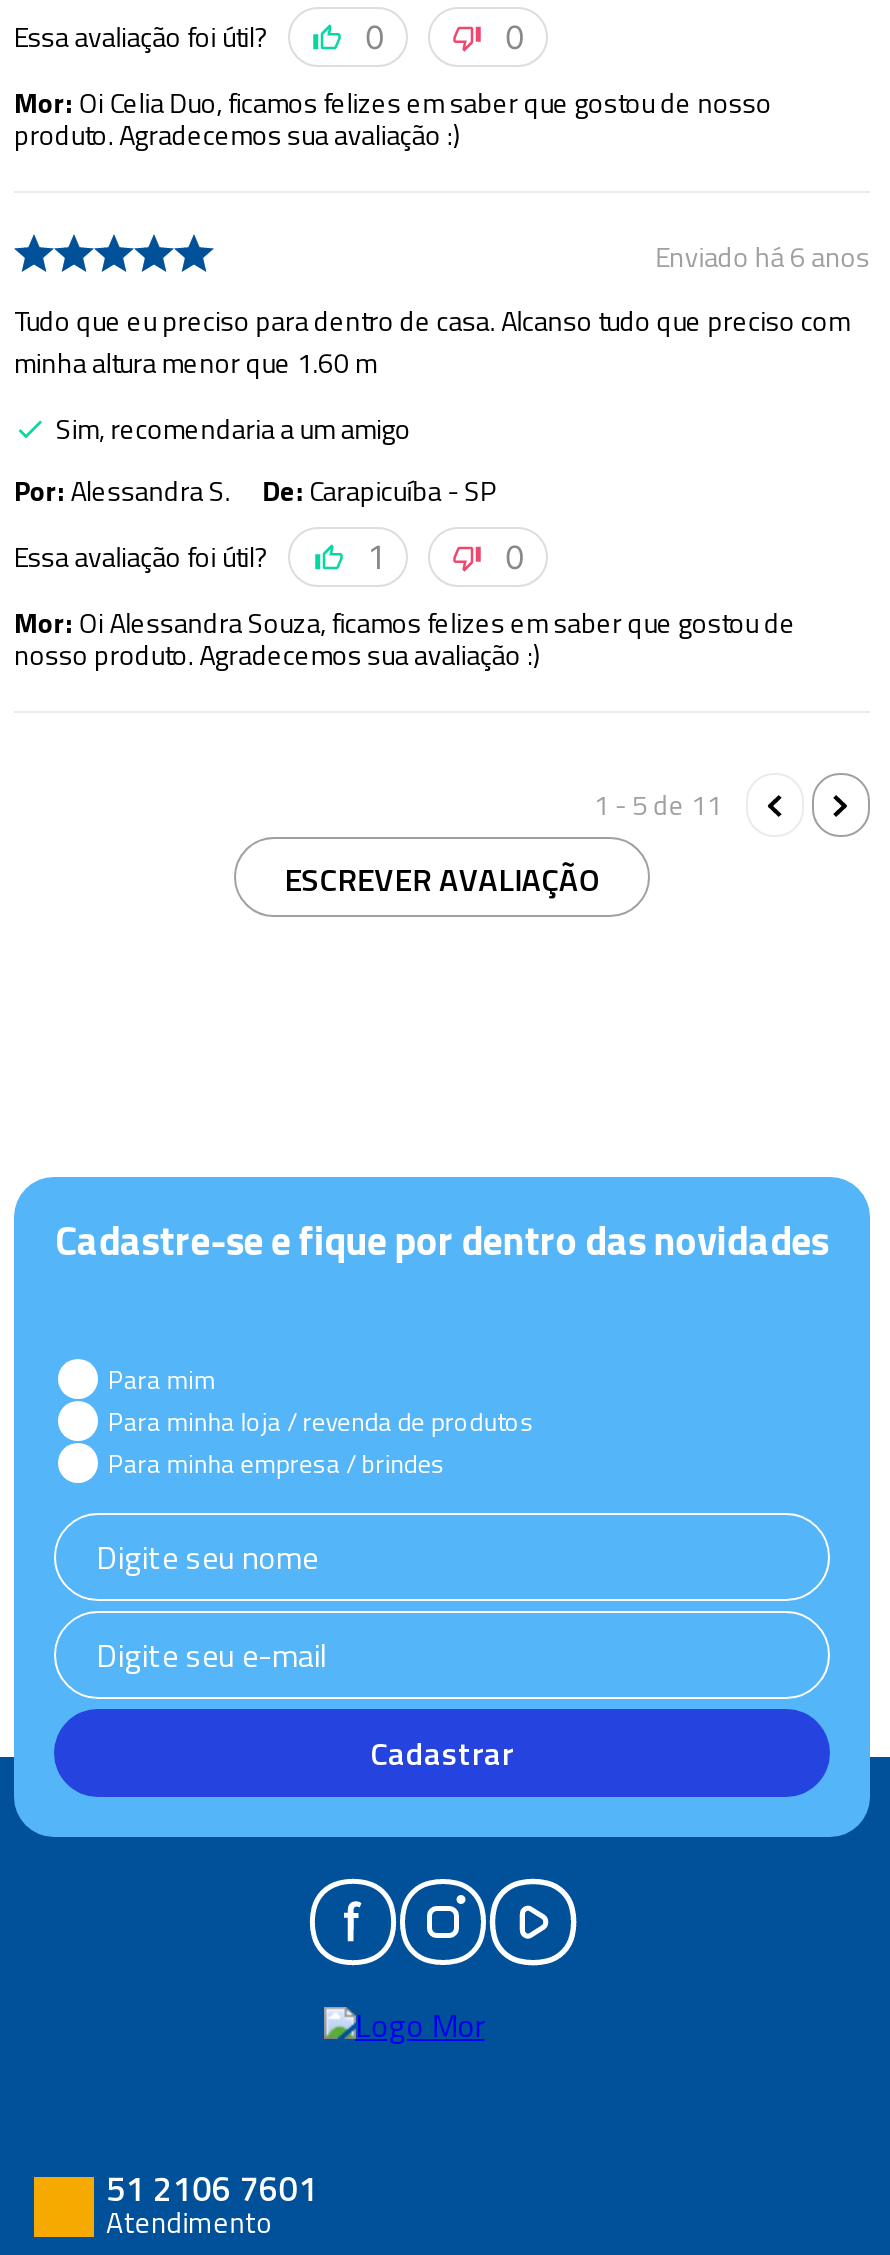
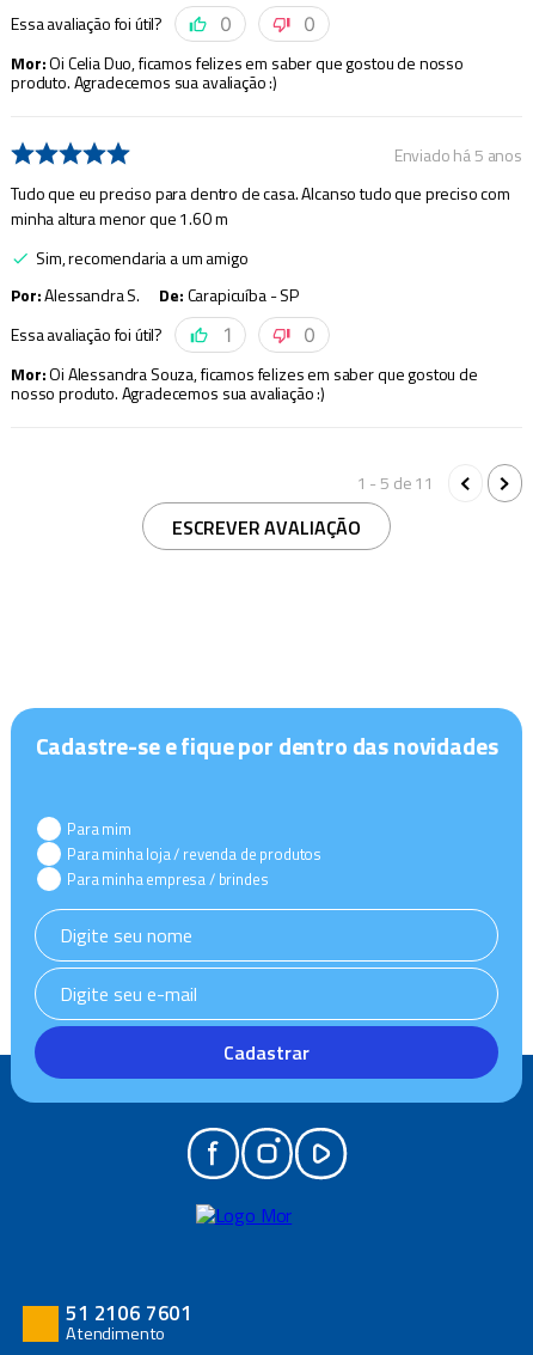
- Enviado há6 anos
+ Enviado há5 anos
